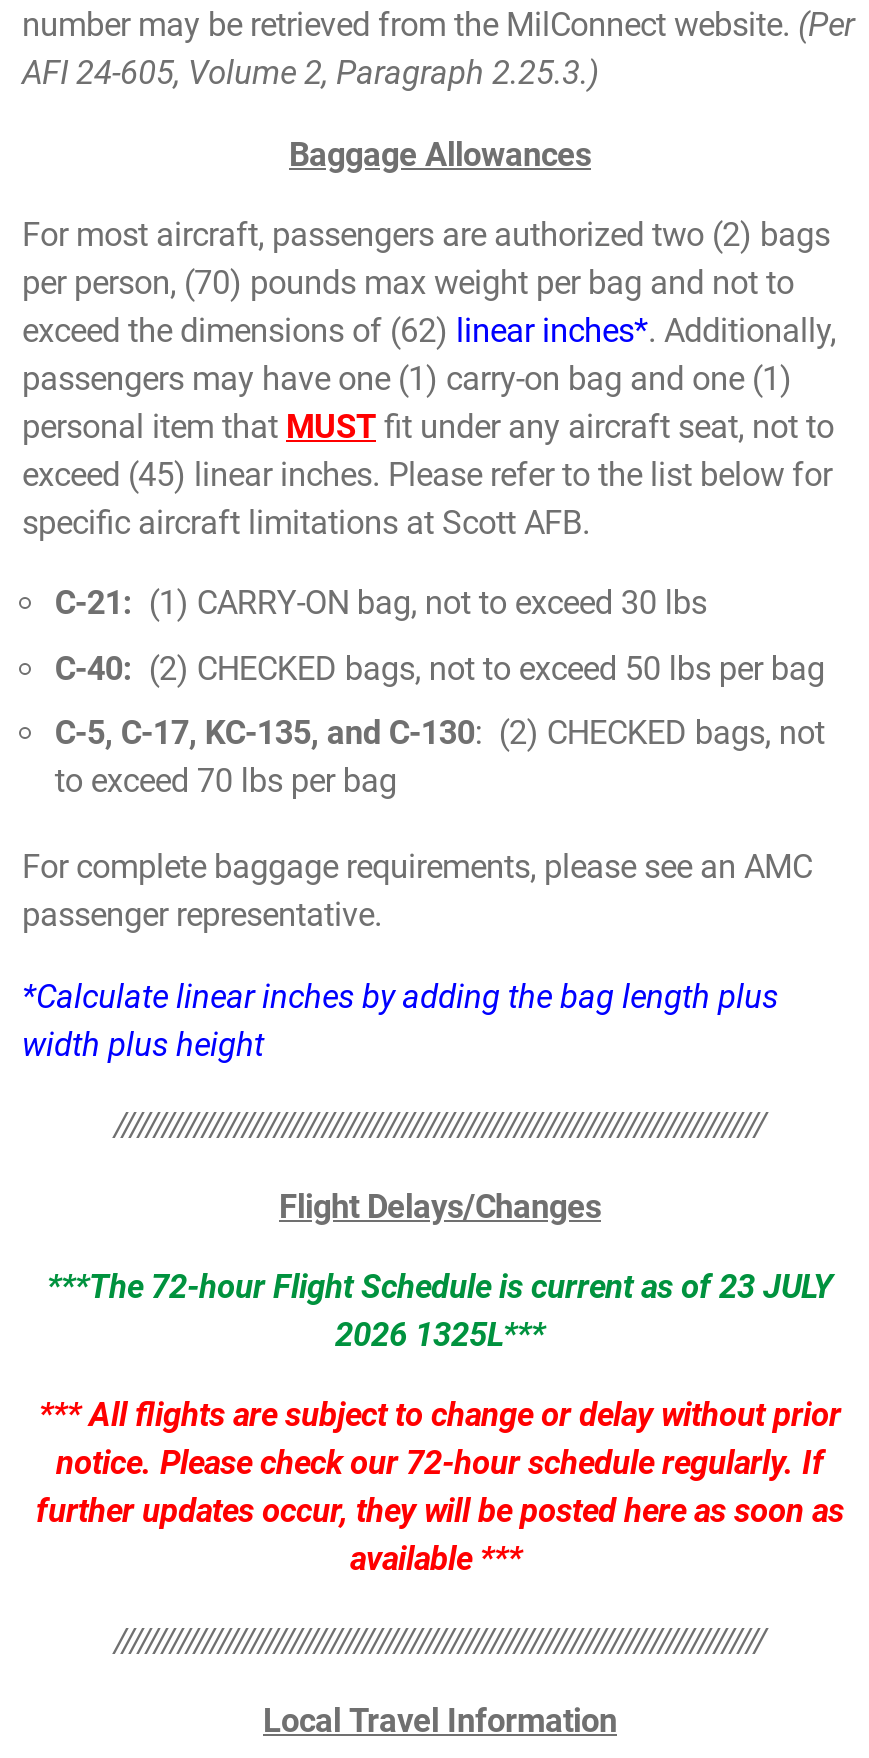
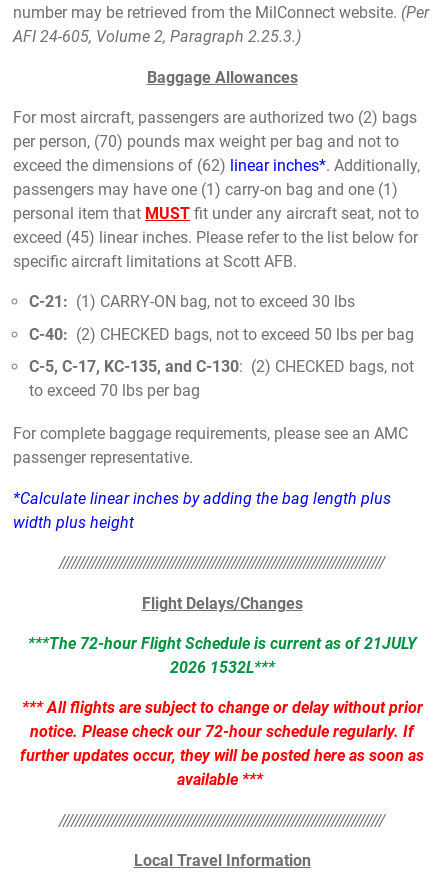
- ***The 72-hour Flight Schedule is current as of 23 JULY
- 2026 1325L***
+ ***The 72-hour Flight Schedule is current as of 21JULY
+ 2026 1532L***
